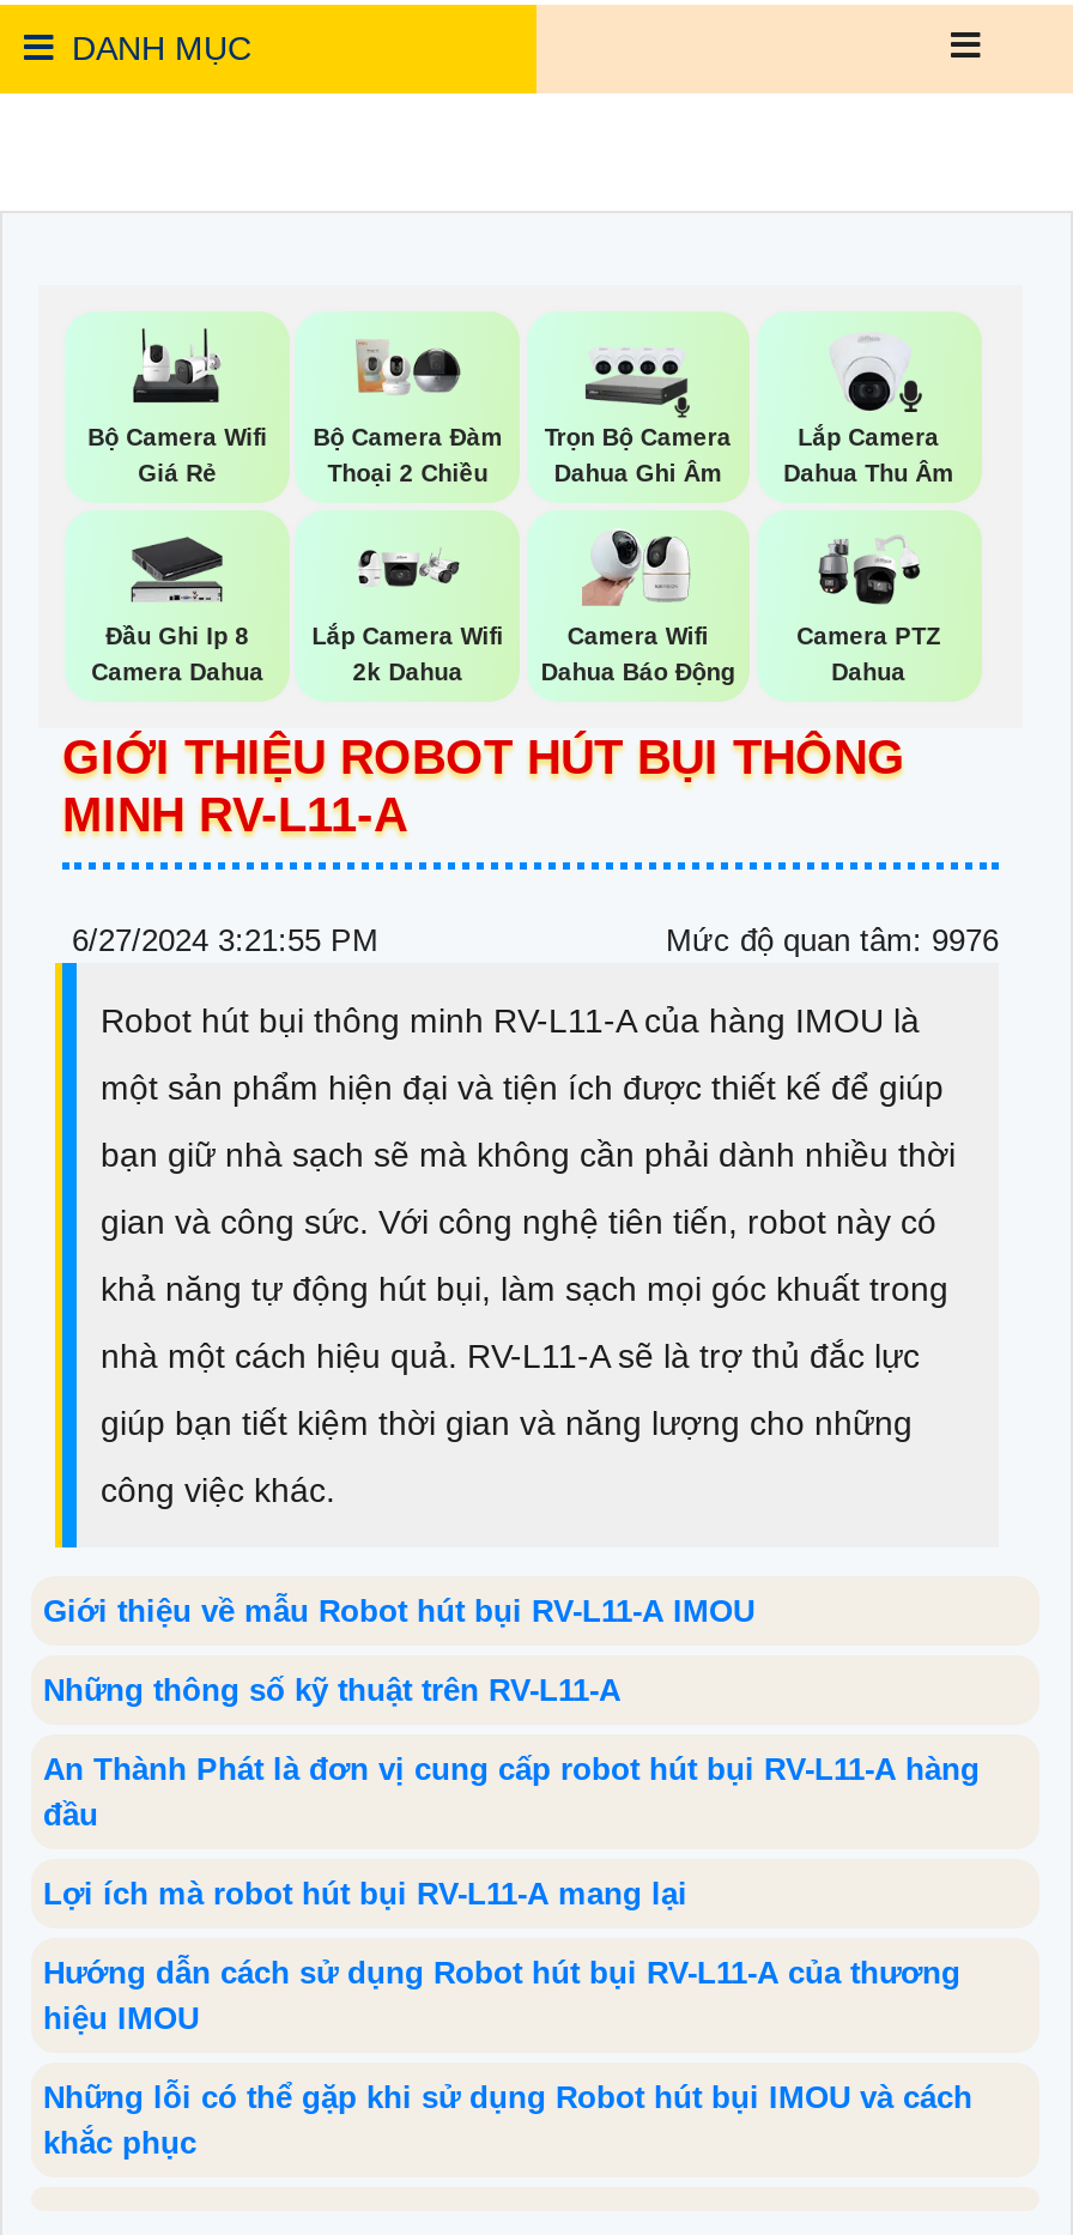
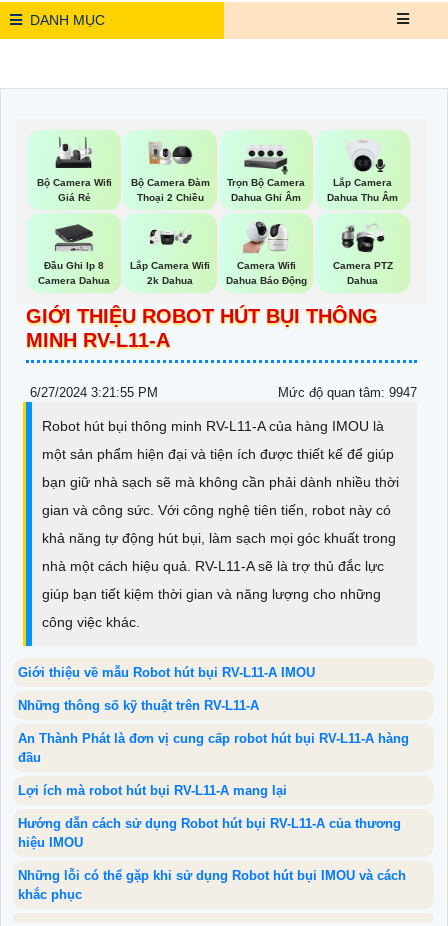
- Mức độ quan tâm: 9976
+ Mức độ quan tâm: 9947
